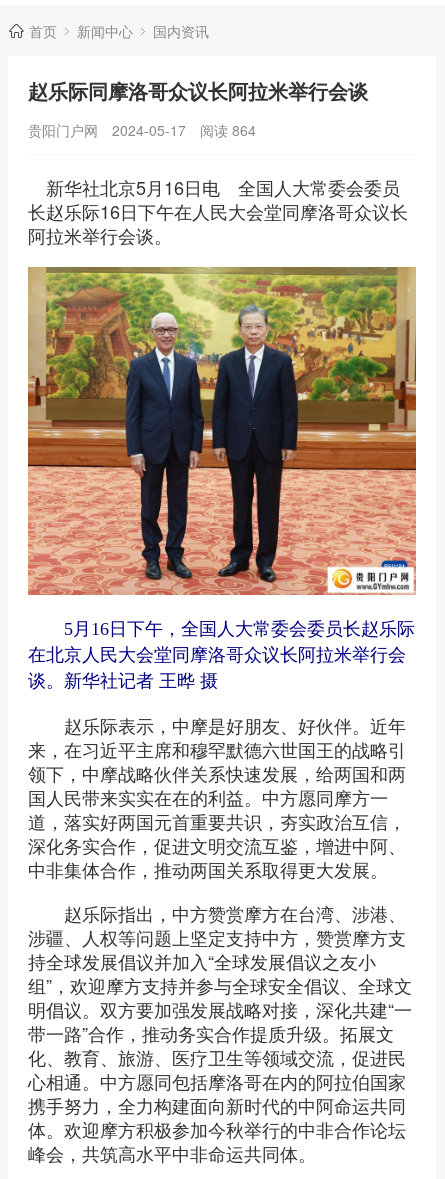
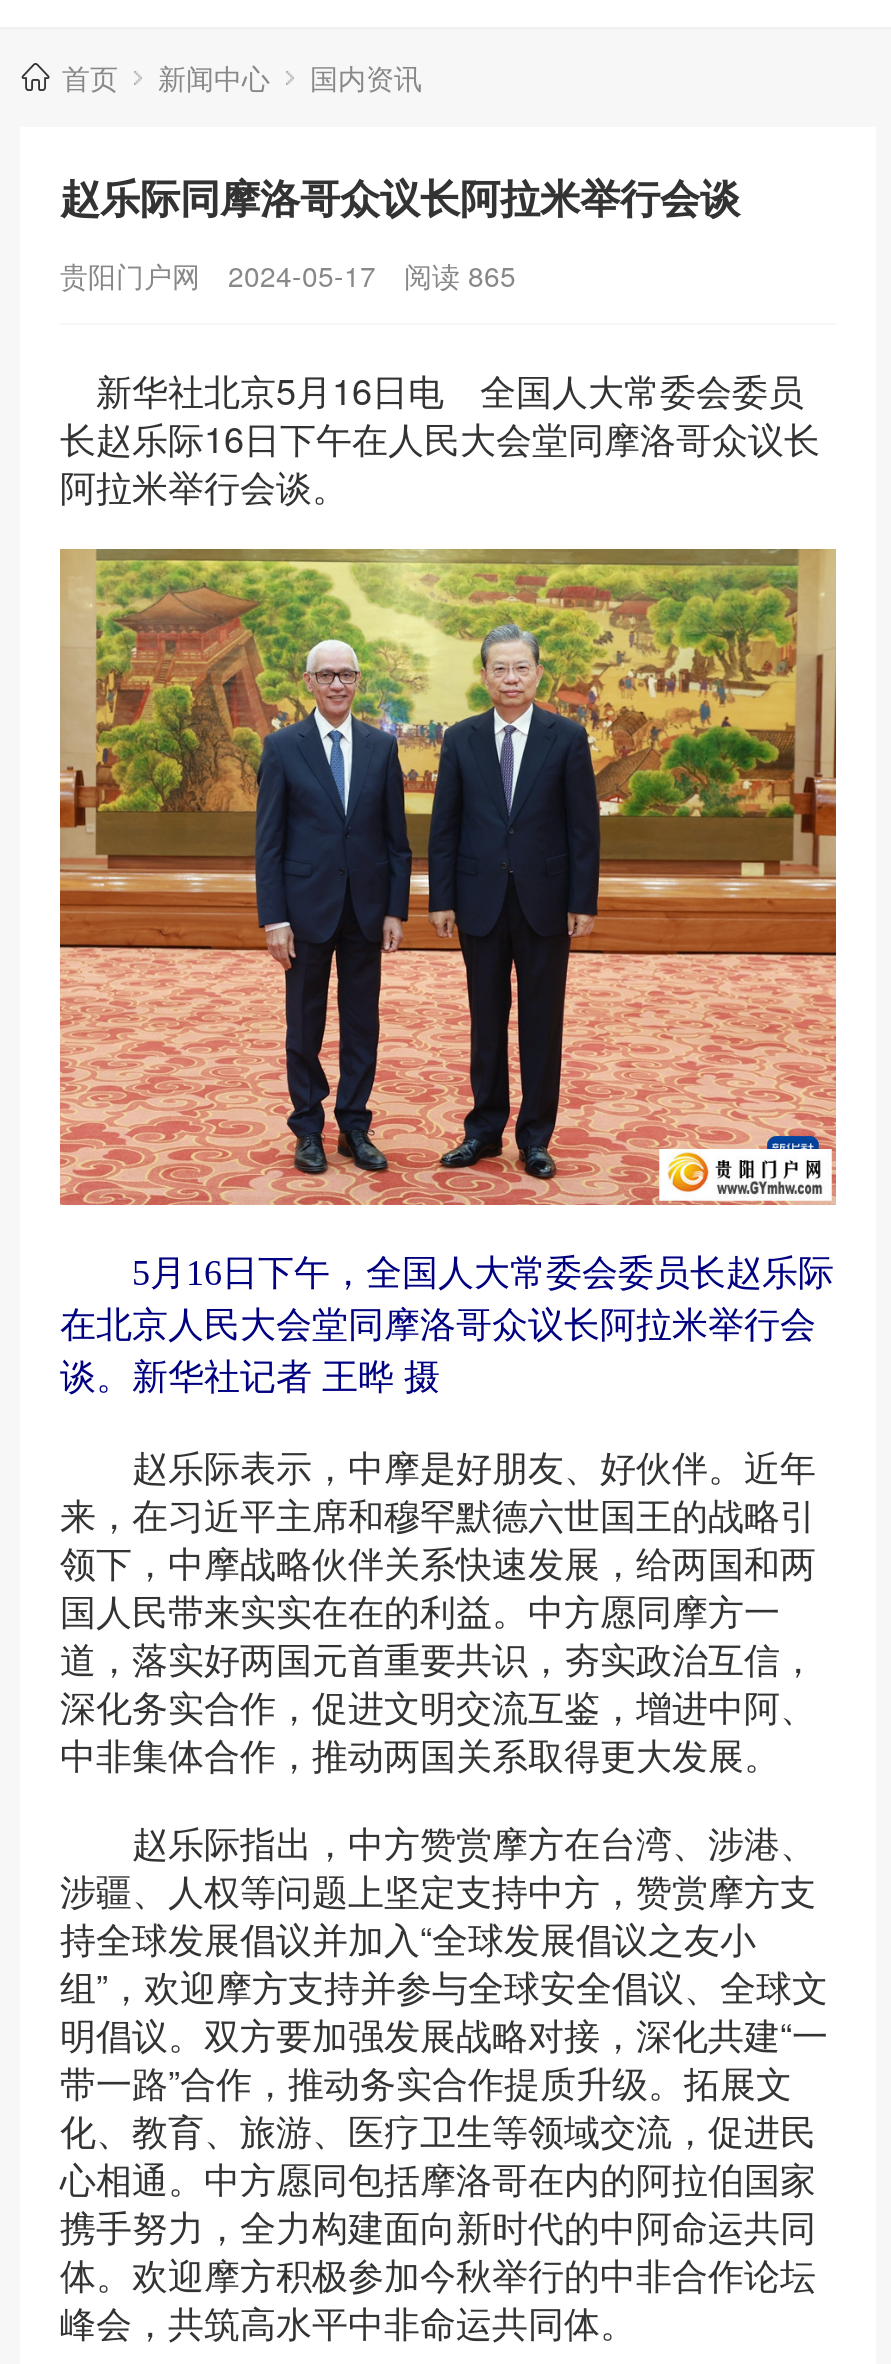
- 贵阳门户网 2024-05-17 阅读864
+ 贵阳门户网 2024-05-17 阅读865
